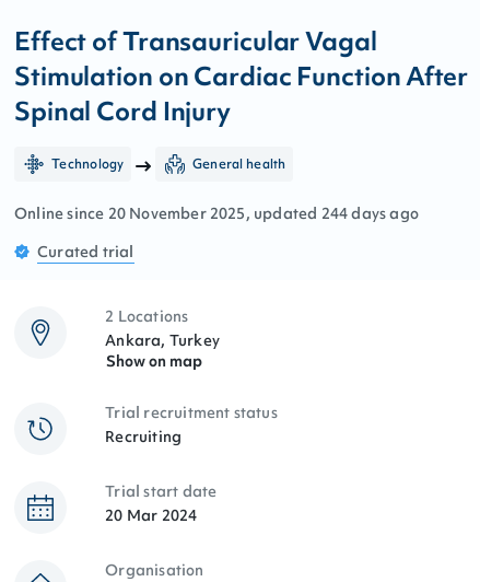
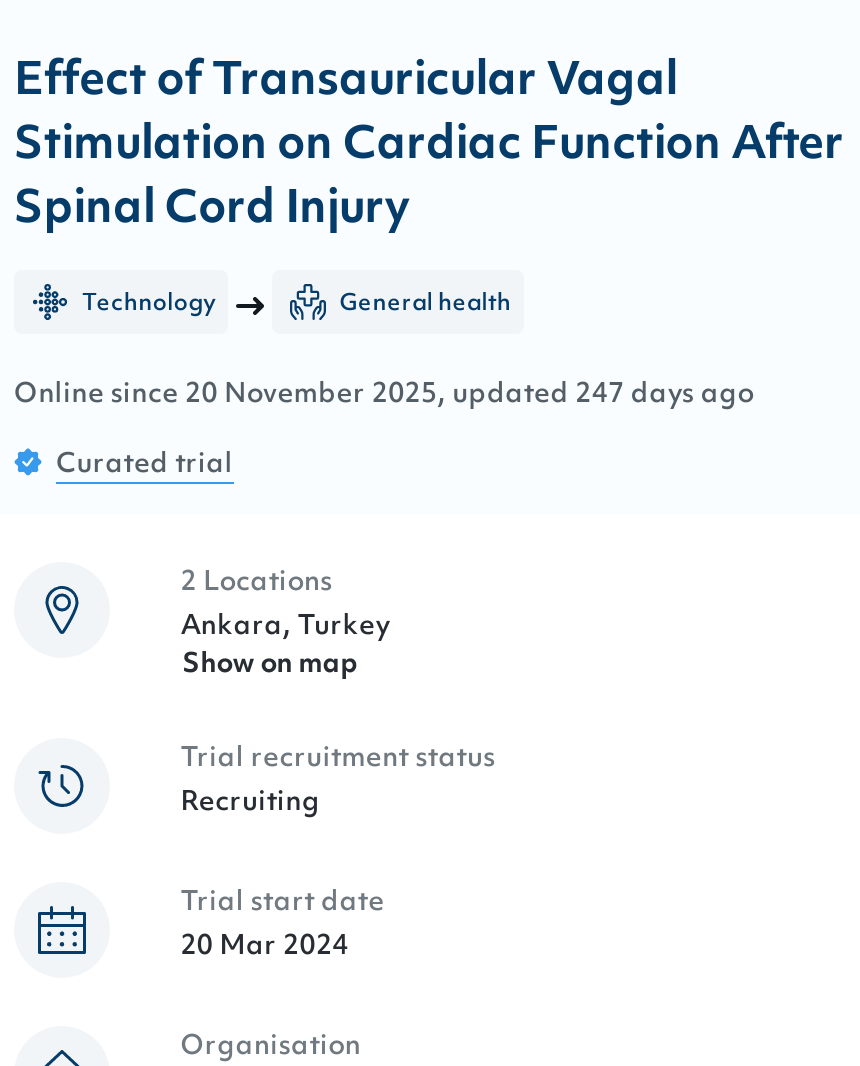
- Online since 20 November 2025, updated 244 days ago
+ Online since 20 November 2025, updated 247 days ago
